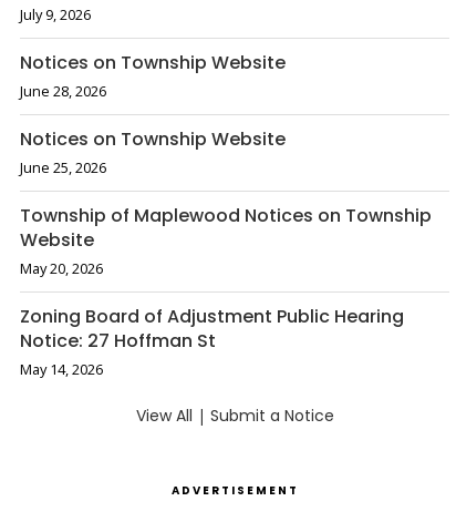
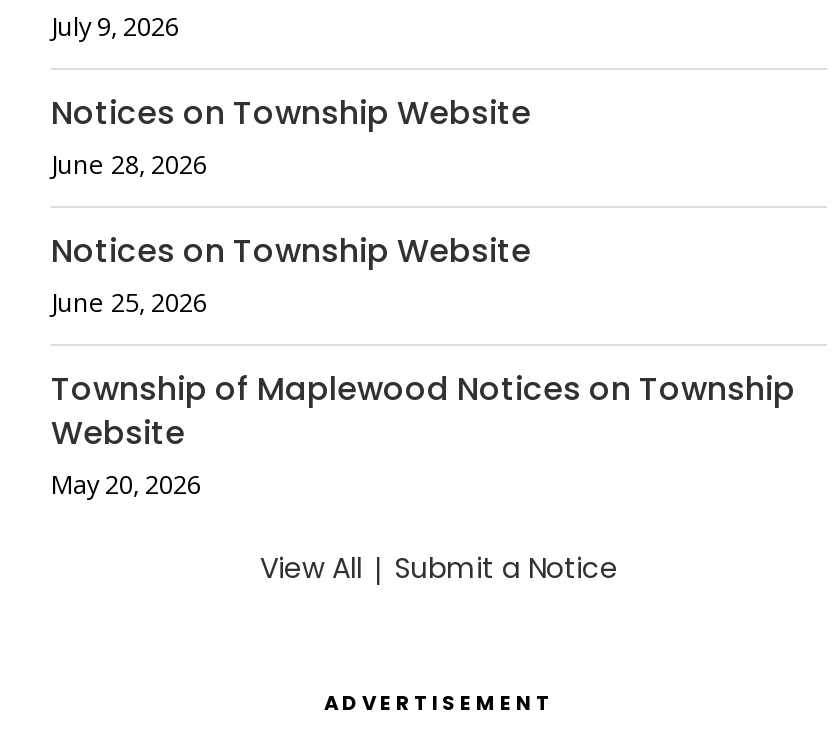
- Zoning Board of Adjustment Public Hearing
- Notice: 27 Hoffman St
- May 14, 2026
